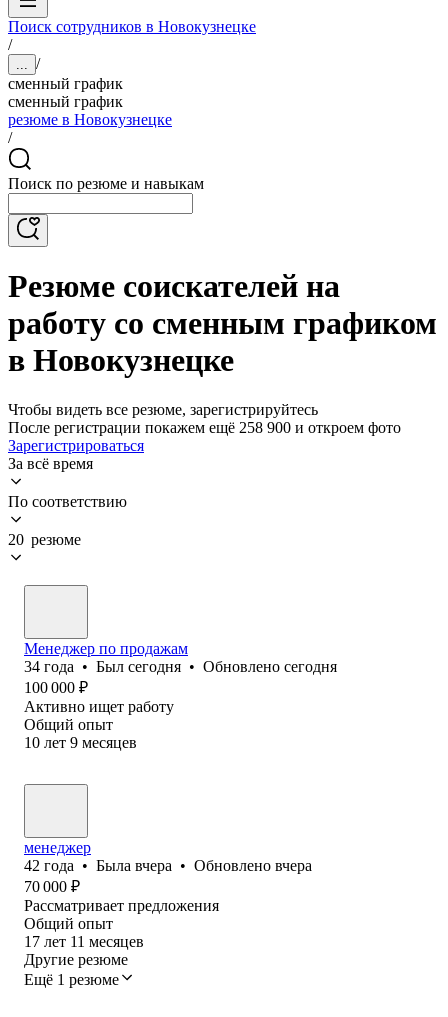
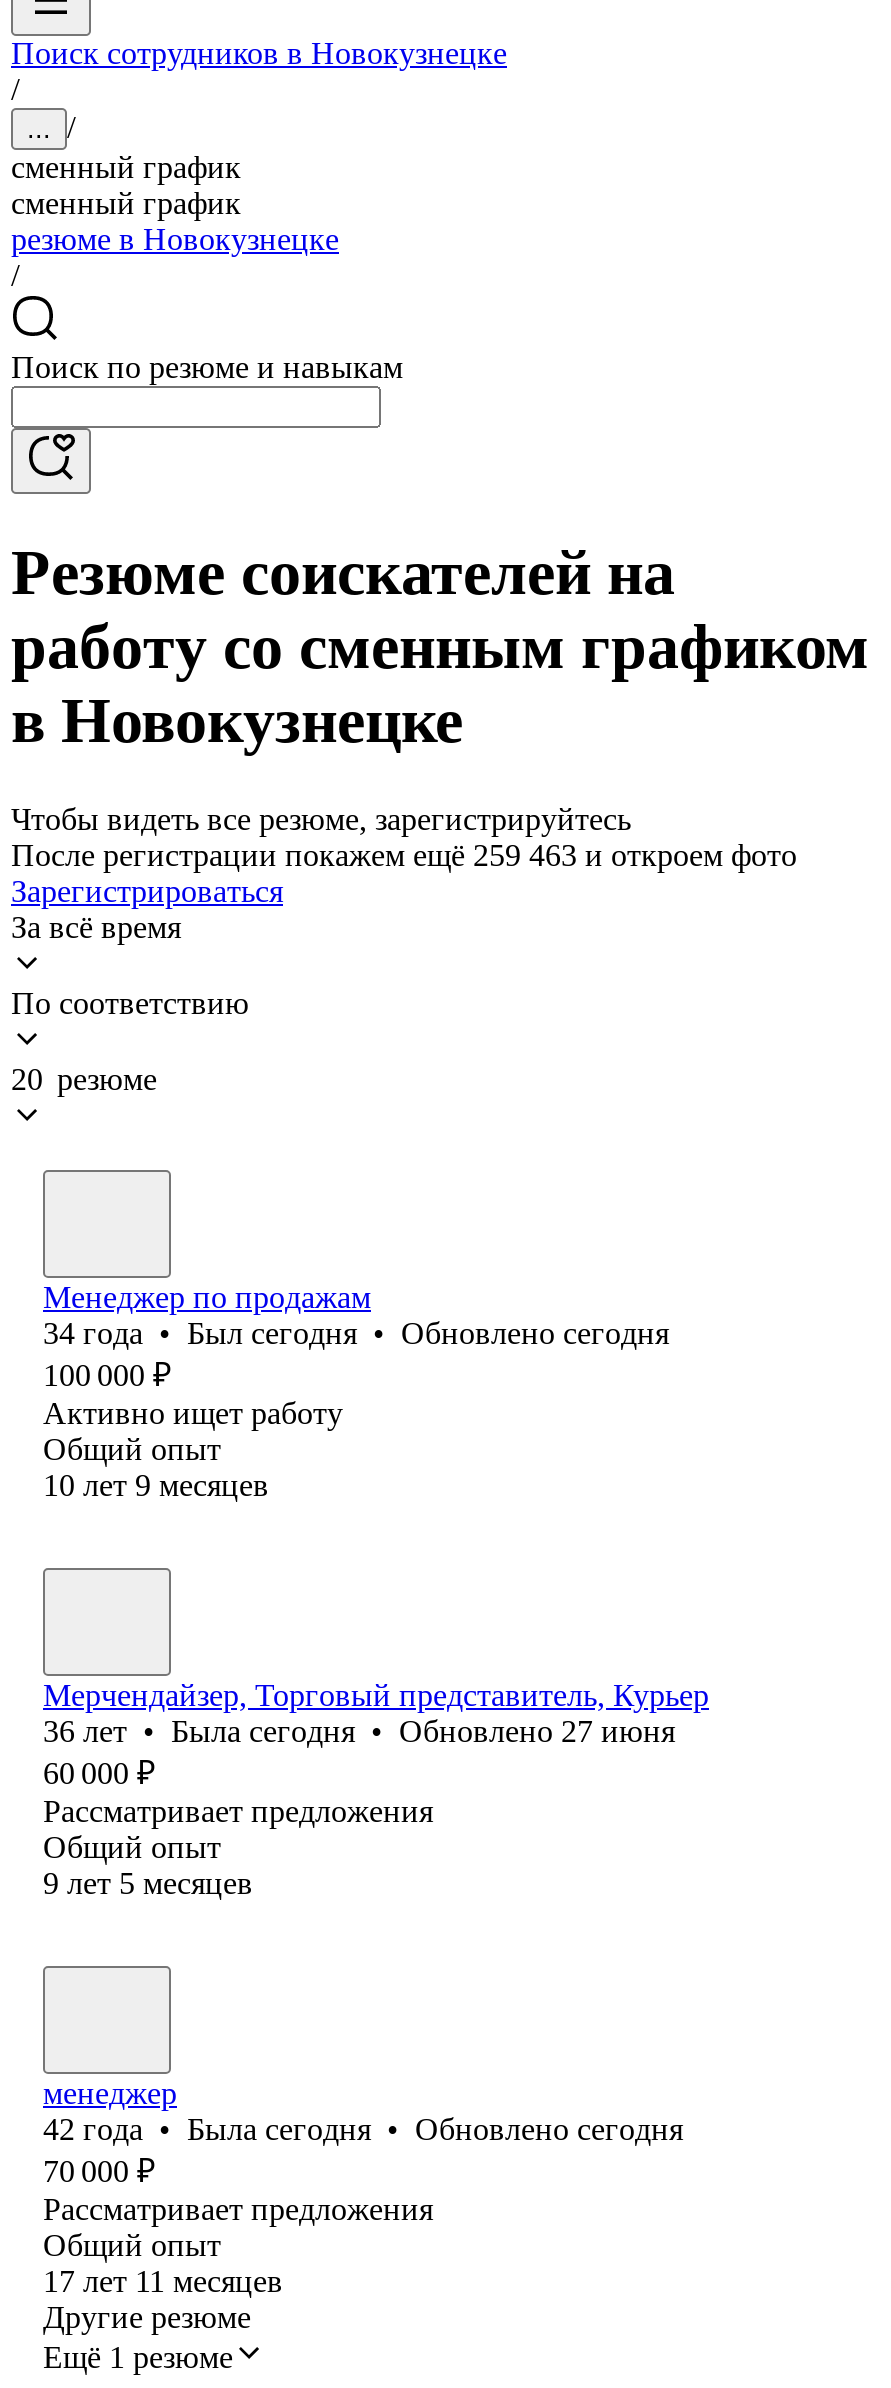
- После регистрации покажем ещё 258 900 и откроем фото
+ После регистрации покажем ещё 259 463 и откроем фото

+ Мерчендайзер, Торговый представитель, Курьер
+ 36 лет • Была сегодня • Обновлено 27 июня
+ 60 000 ₽
+ Рассматривает предложения
+ Общий опыт
+ 9 лет 5 месяцев

- 42 года • Была вчера • Обновлено вчера
+ 42 года • Была сегодня • Обновлено сегодня
